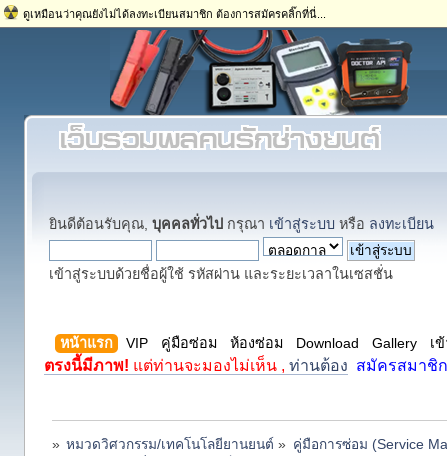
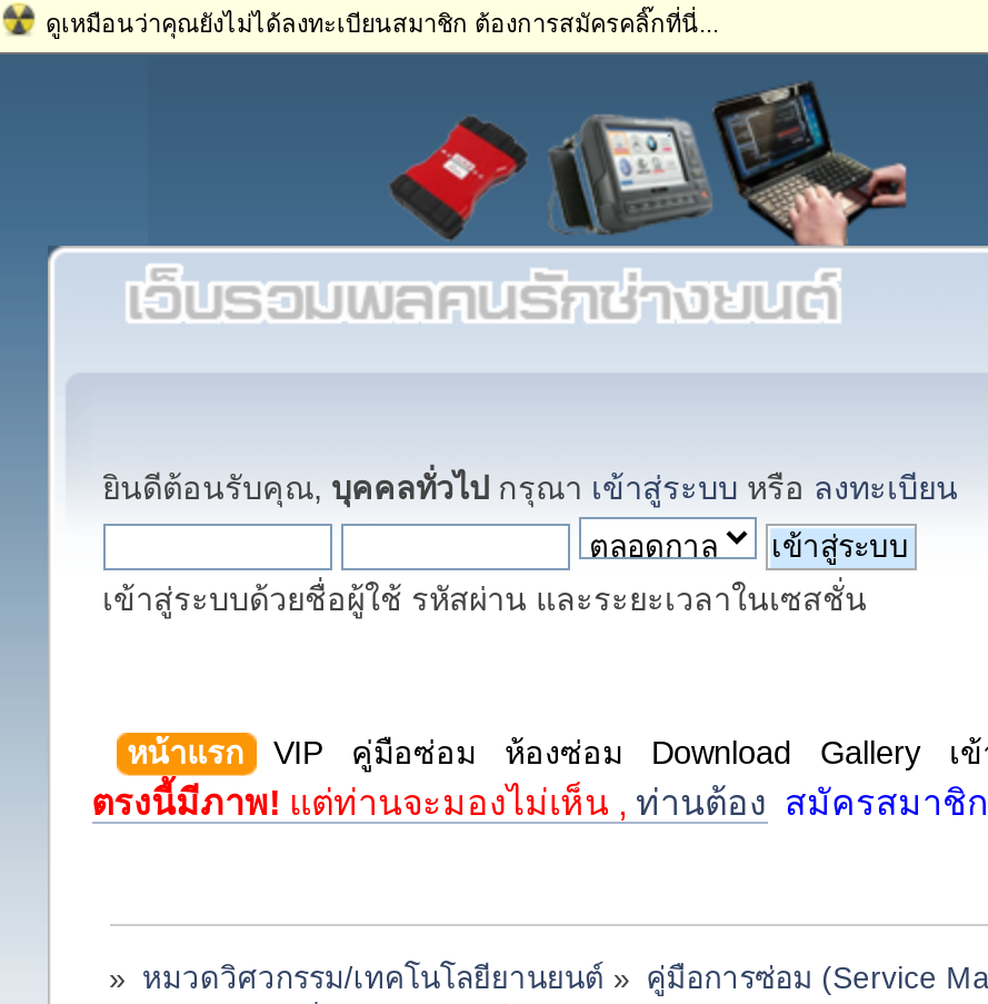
- [image]
+ [image]
